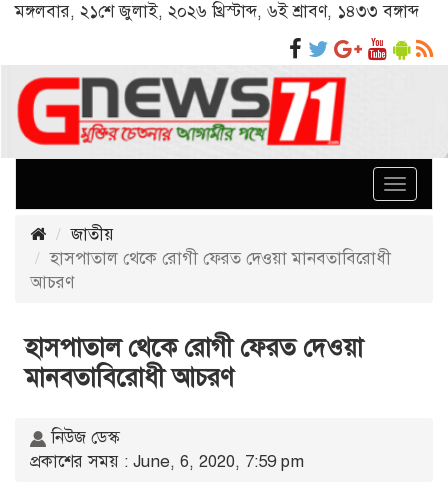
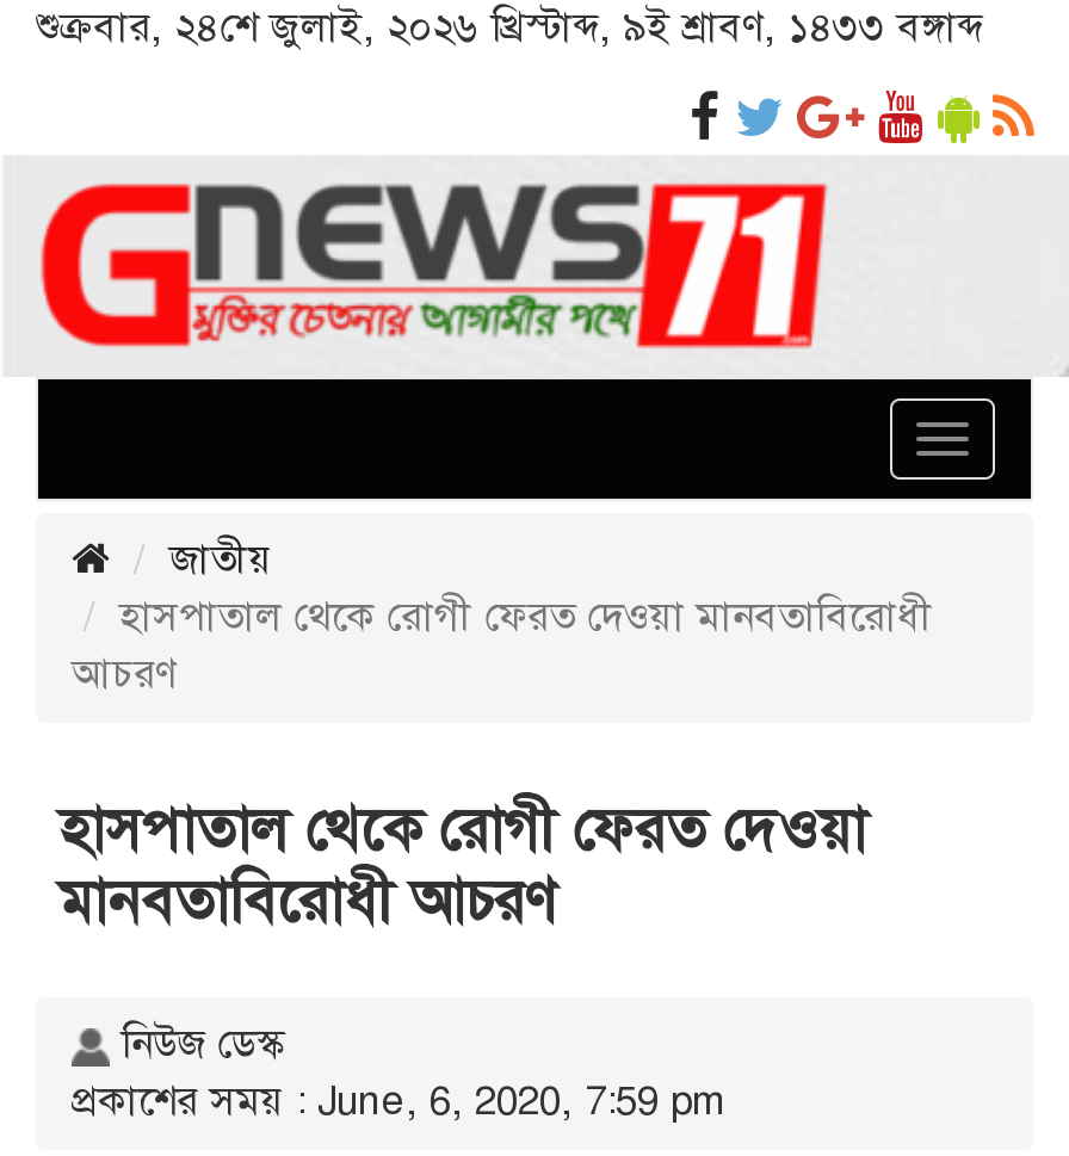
- মঙ্গলবার, ২১শে জুলাই, ২০২৬ খ্রিস্টাব্দ, ৬ই শ্রাবণ, ১৪৩৩ বঙ্গাব্দ
+ শুক্রবার, ২৪শে জুলাই, ২০২৬ খ্রিস্টাব্দ, ৯ই শ্রাবণ, ১৪৩৩ বঙ্গাব্দ
